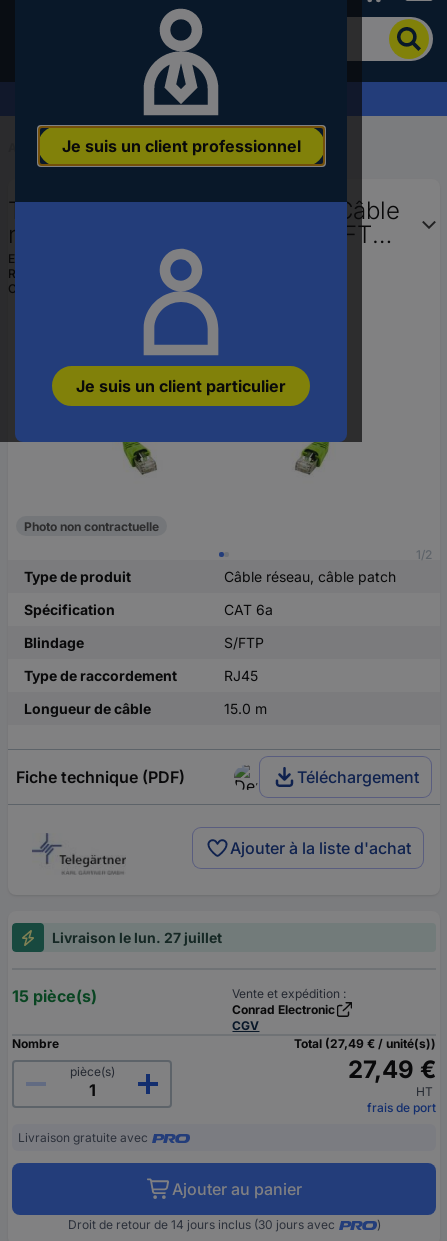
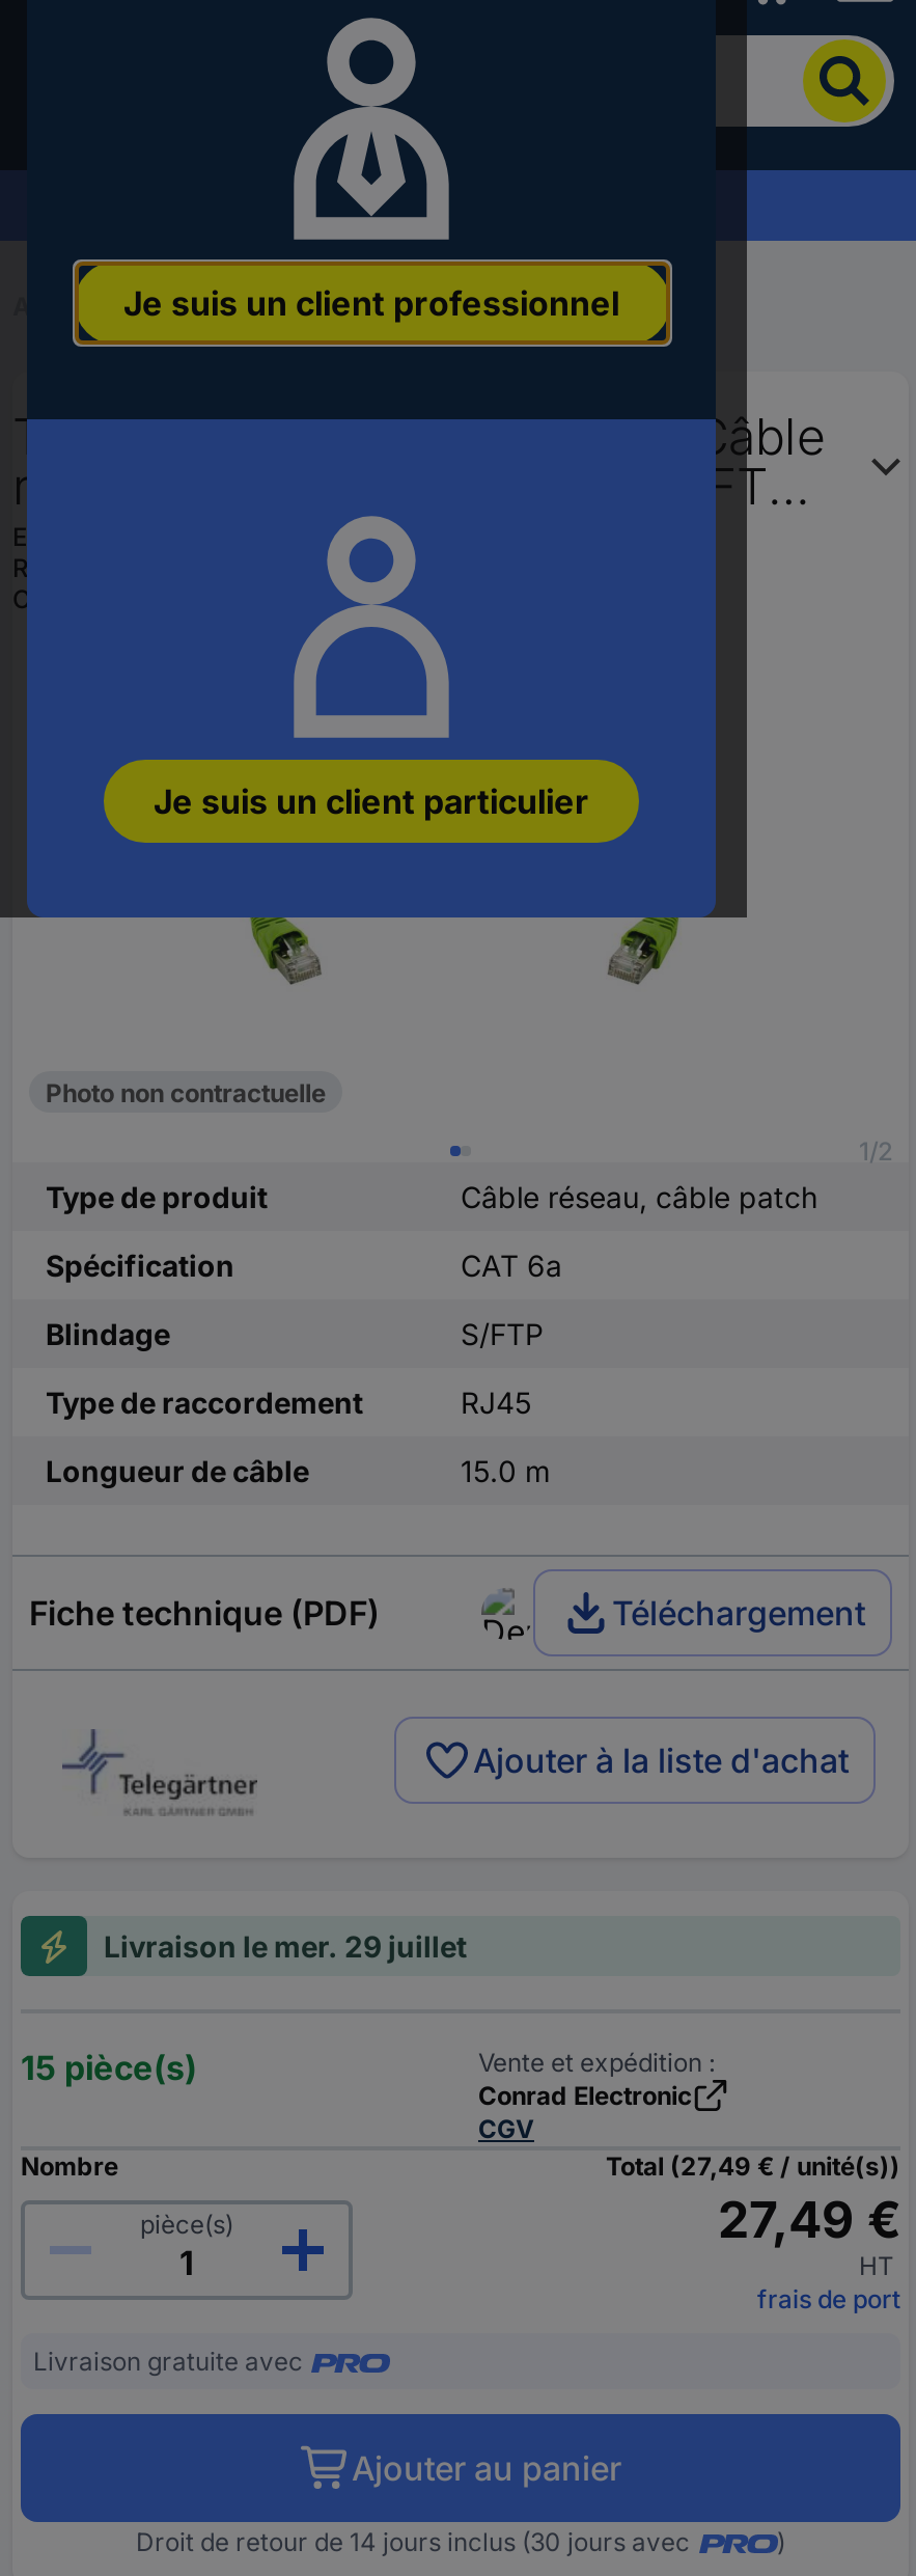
- Livraison le lun. 27 juillet
+ Livraison le mer. 29 juillet
